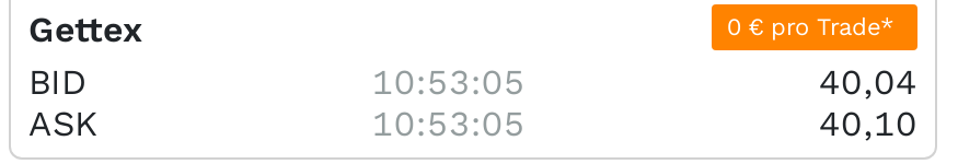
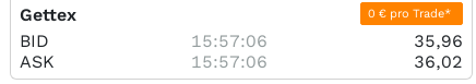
- 10:53:05
+ 15:57:06

- 40,04
+ 35,96

- 10:53:05
+ 15:57:06

- 40,10
+ 36,02
